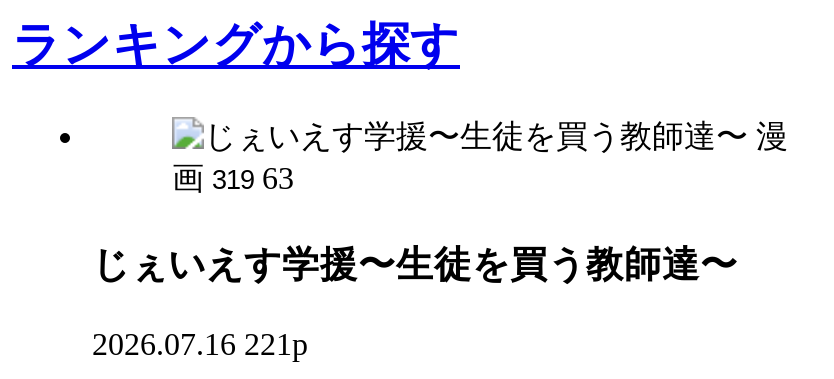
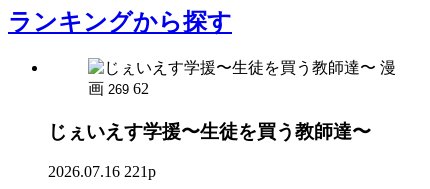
- 画 319 63
+ 画 269 62
